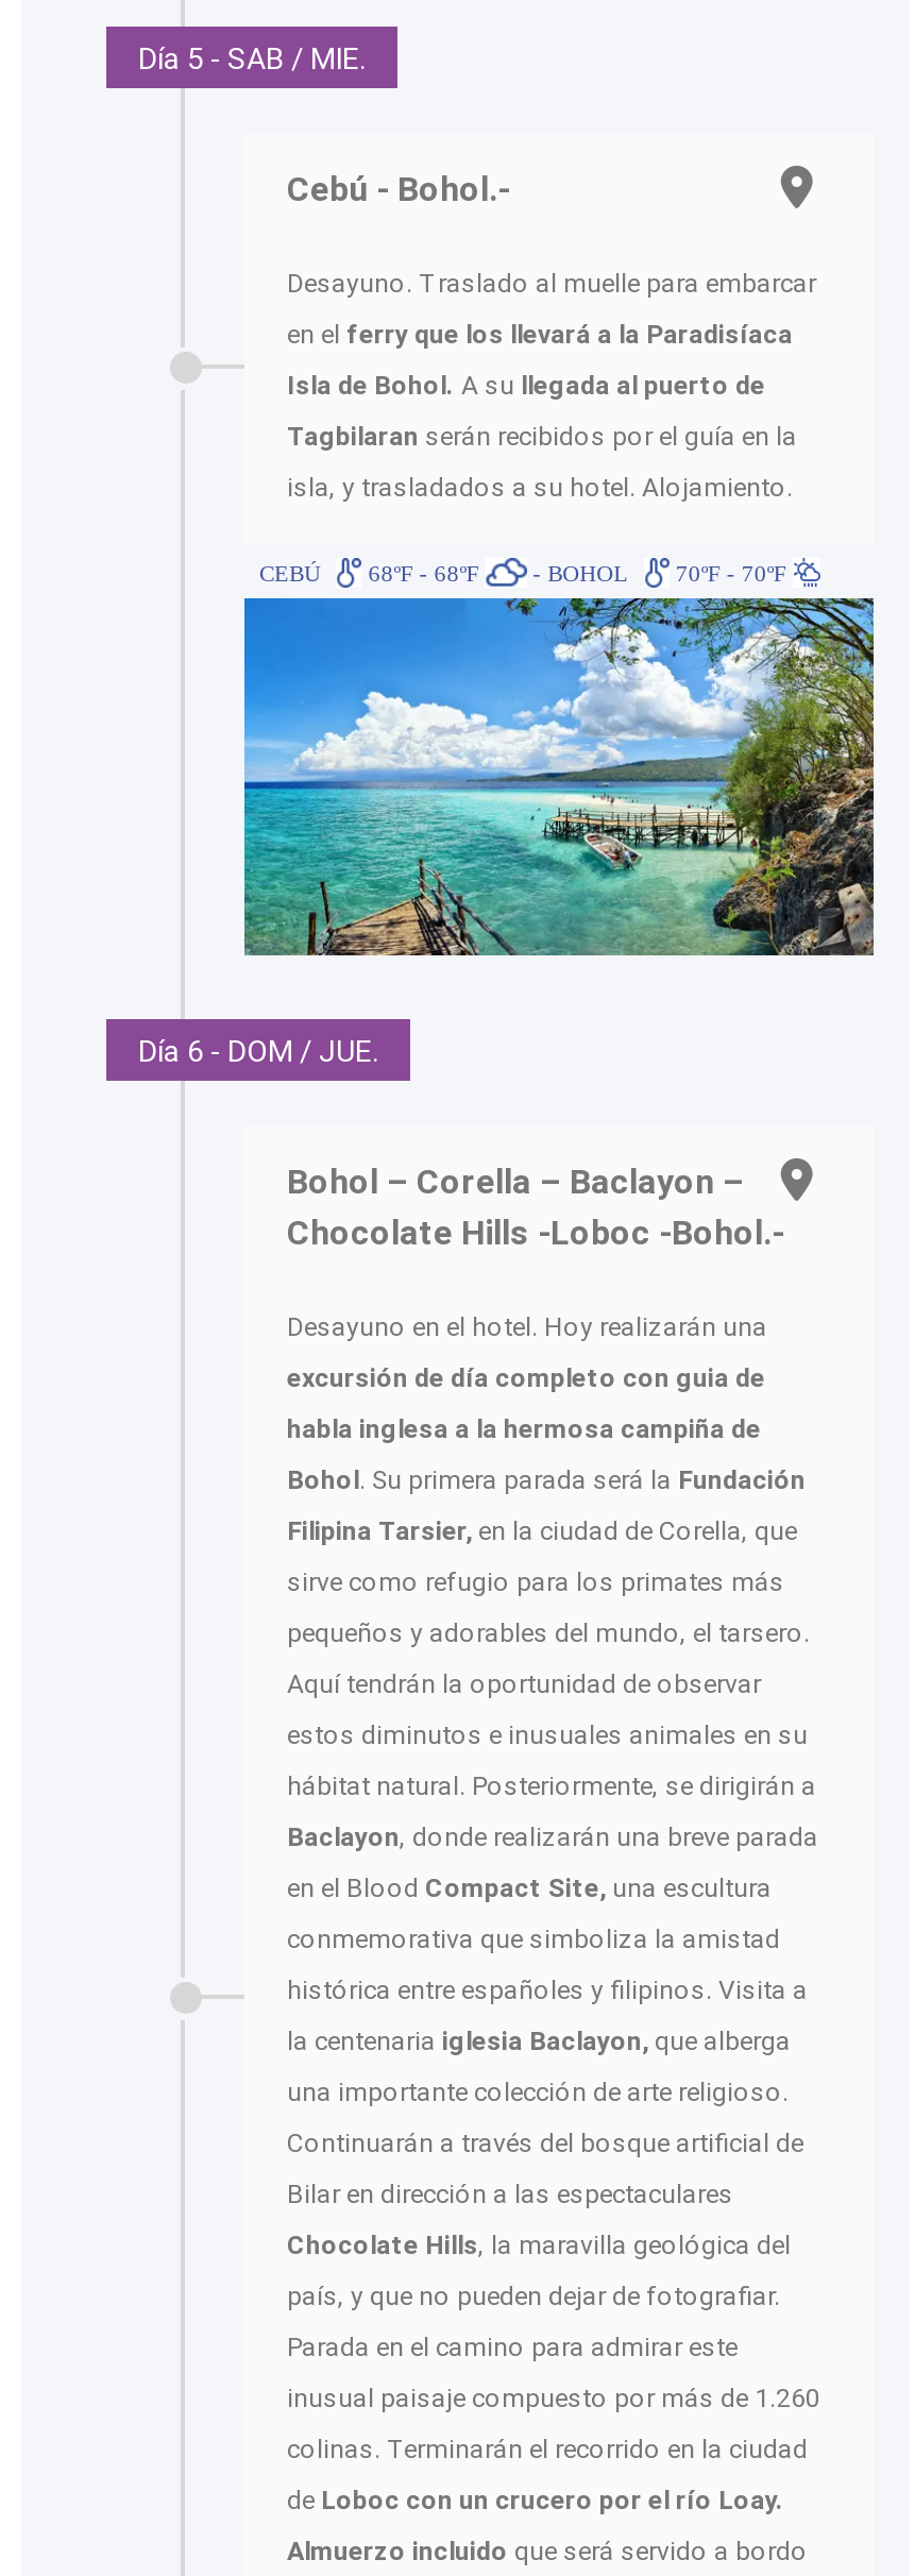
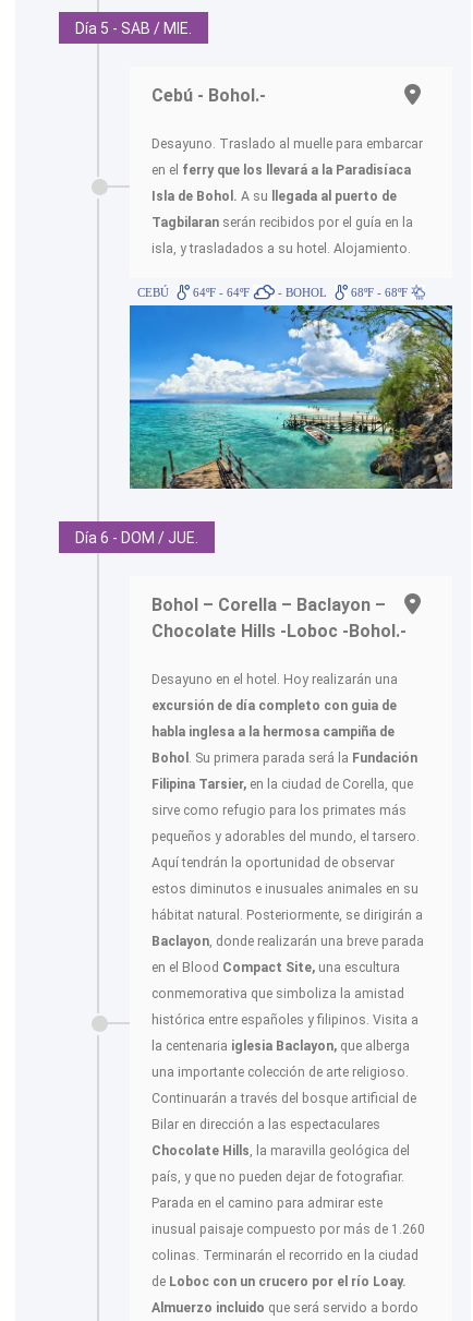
- 68ºF - 68ºF
+ 64ºF - 64ºF

- 70ºF - 70ºF
+ 68ºF - 68ºF
